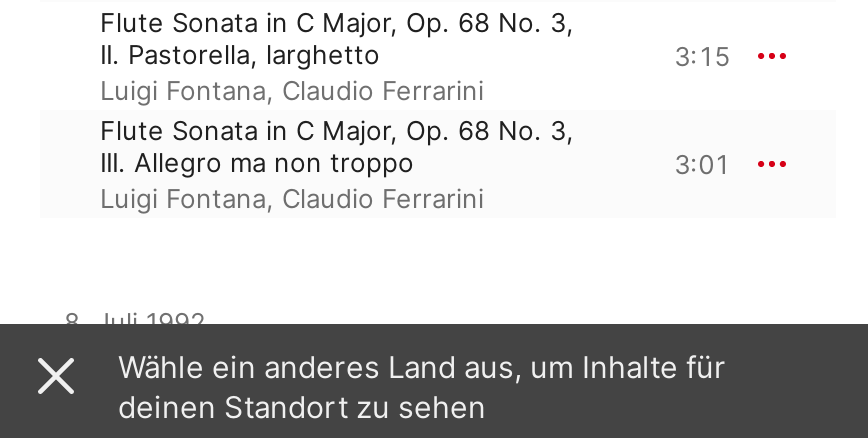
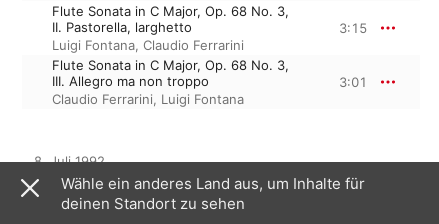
- Luigi Fontana, Claudio Ferrarini
+ Claudio Ferrarini, Luigi Fontana
